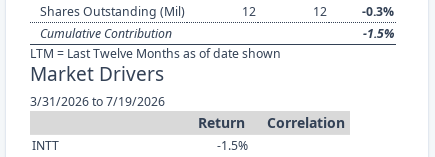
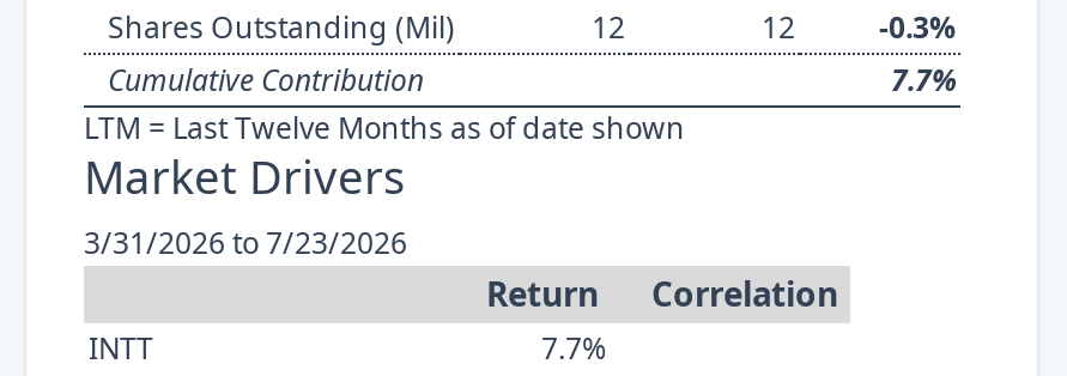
- -1.5%
+ 7.7%

- 3/31/2026 to 7/19/2026
+ 3/31/2026 to 7/23/2026

- -1.5%
+ 7.7%
